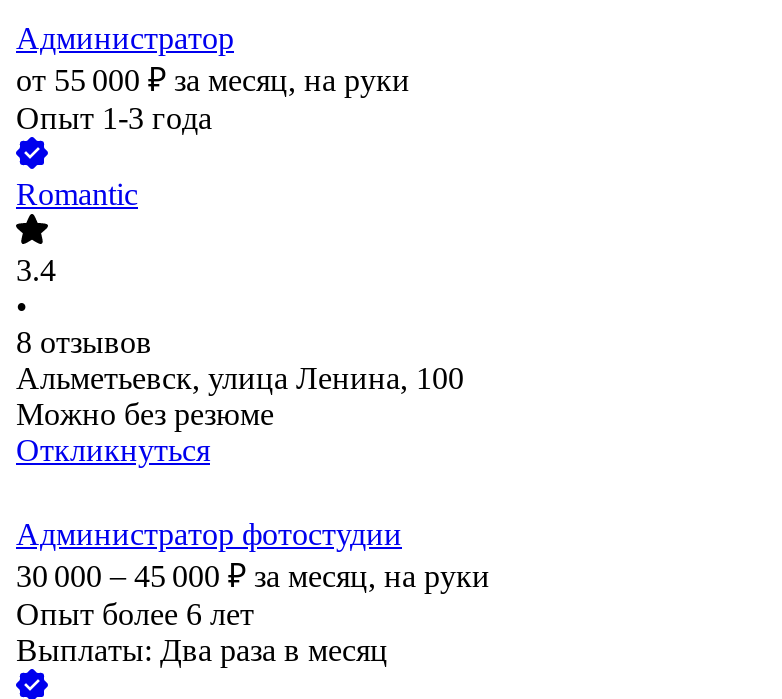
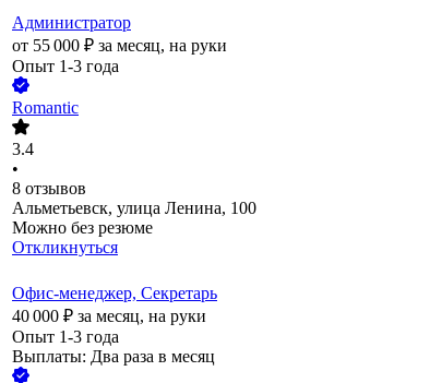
- Администратор фотостудии
- 30 000 – 45 000 ₽ за месяц, на руки
- Опыт более 6 лет
+ Офис-менеджер, Секретарь
+ 40 000 ₽ за месяц, на руки
+ Опыт 1-3 года
